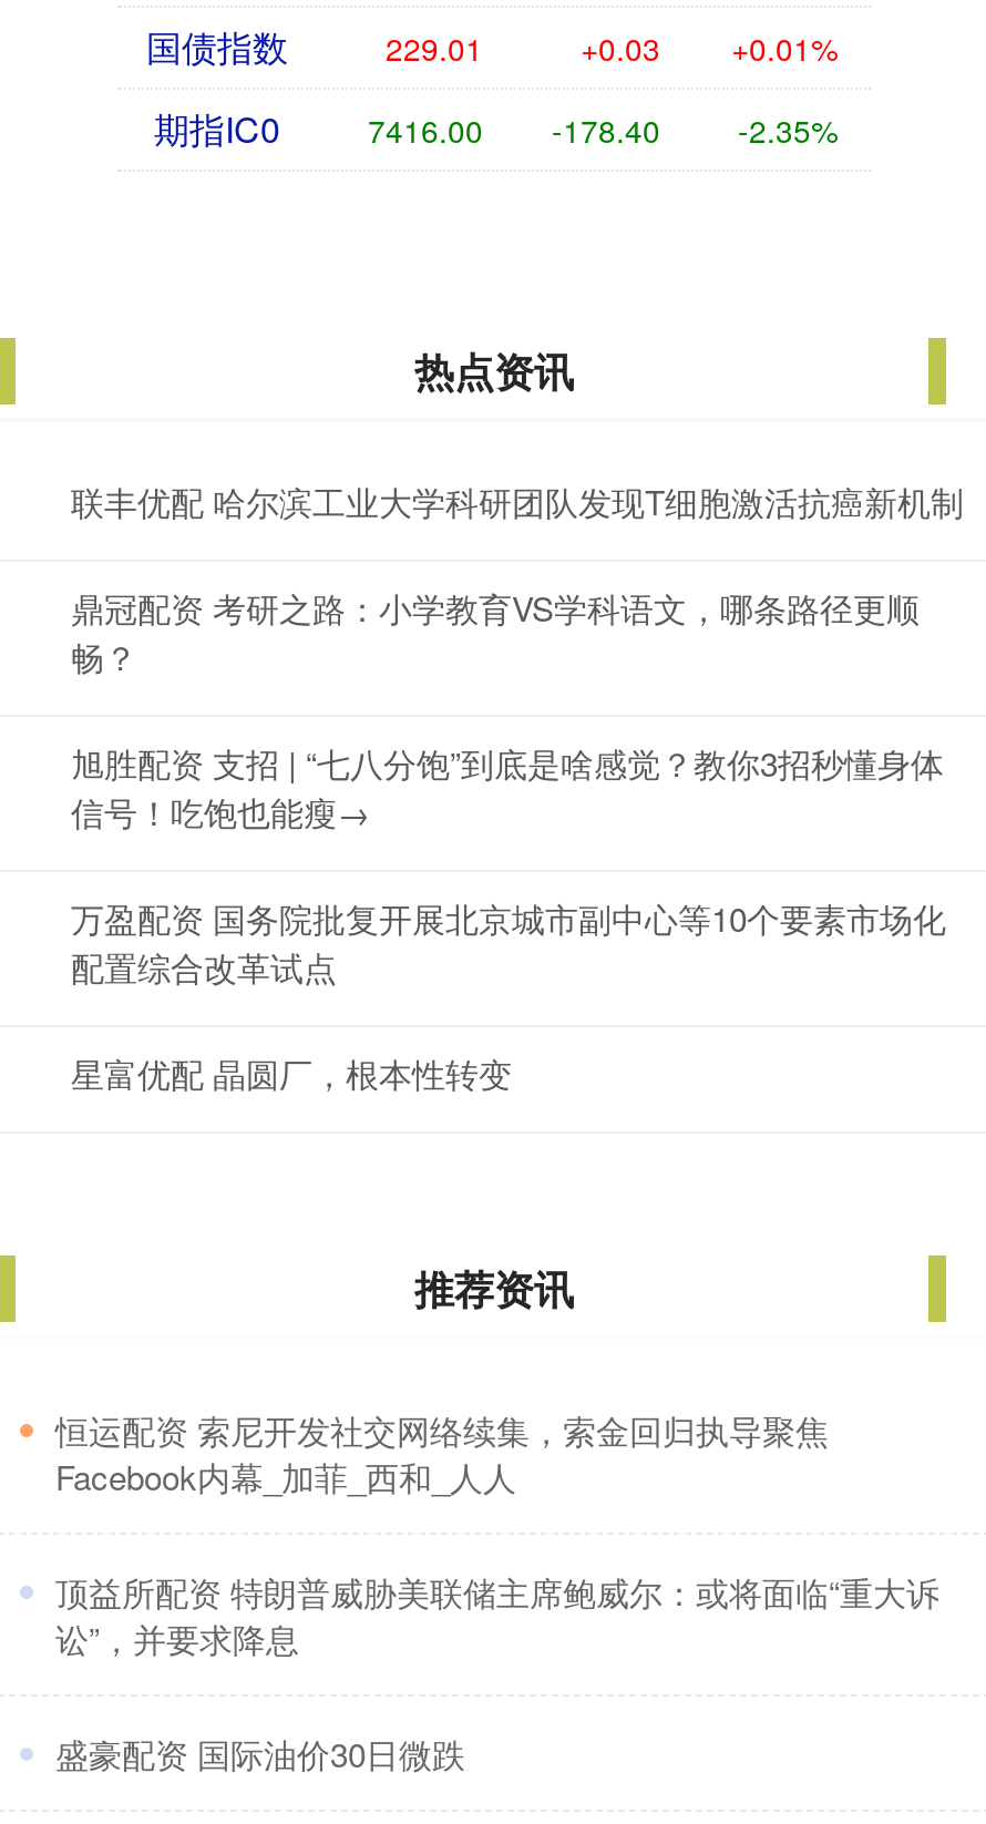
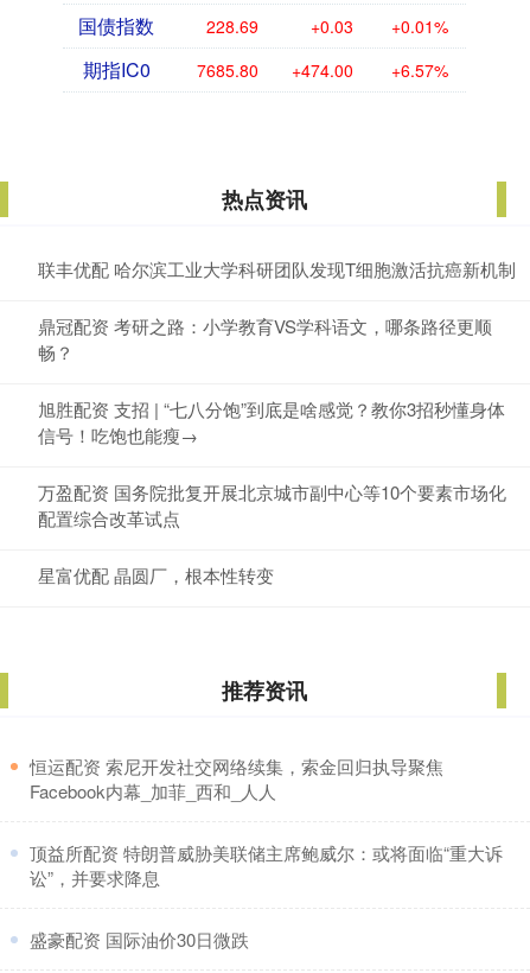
- 229.01
+ 228.69

- 7416.00
+ 7685.80

- -178.40
+ +474.00

- -2.35%
+ +6.57%
